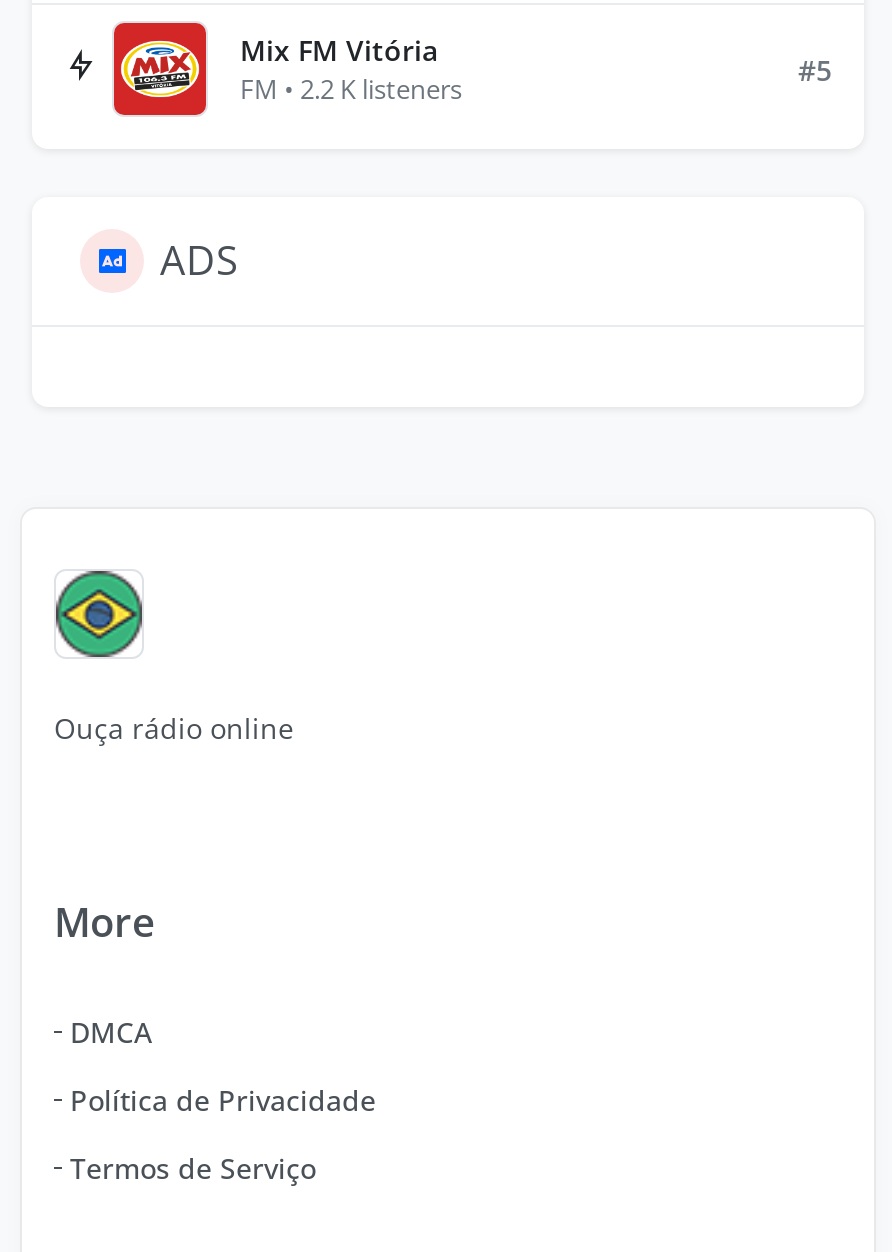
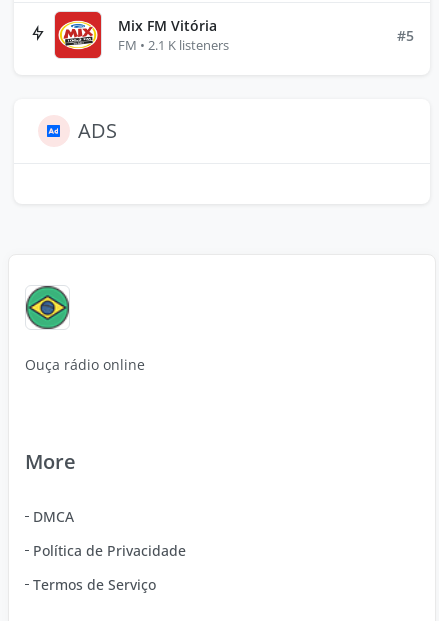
- FM • 2.2 K listeners
+ FM • 2.1 K listeners
